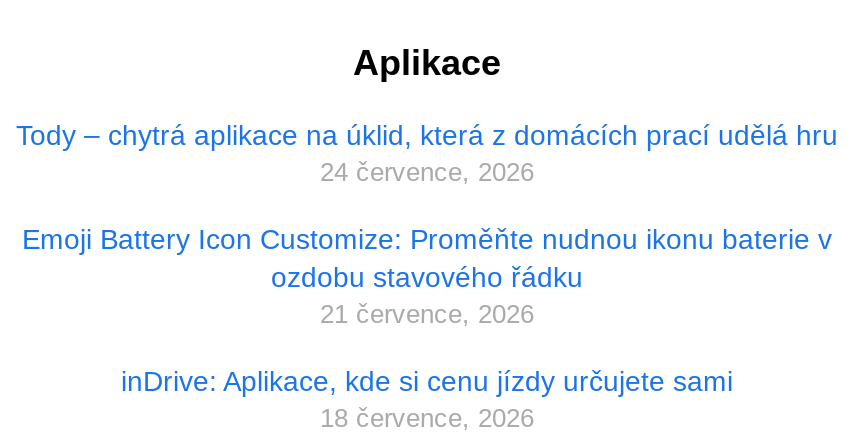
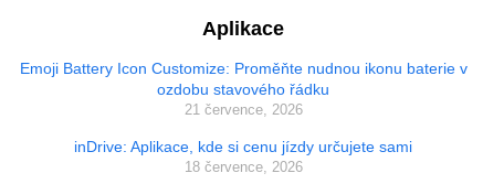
- Tody – chytrá aplikace na úklid, která z domácích prací udělá hru
- 24 července, 2026
